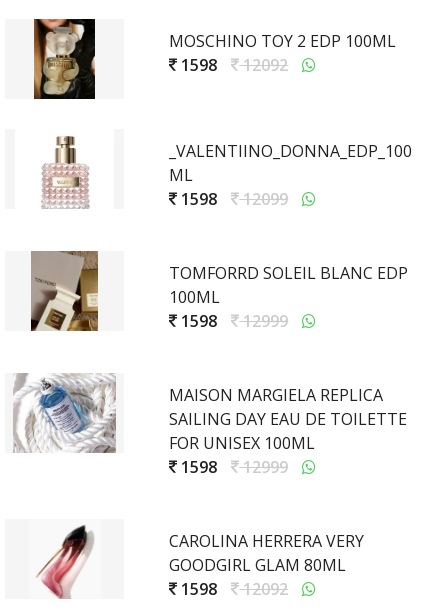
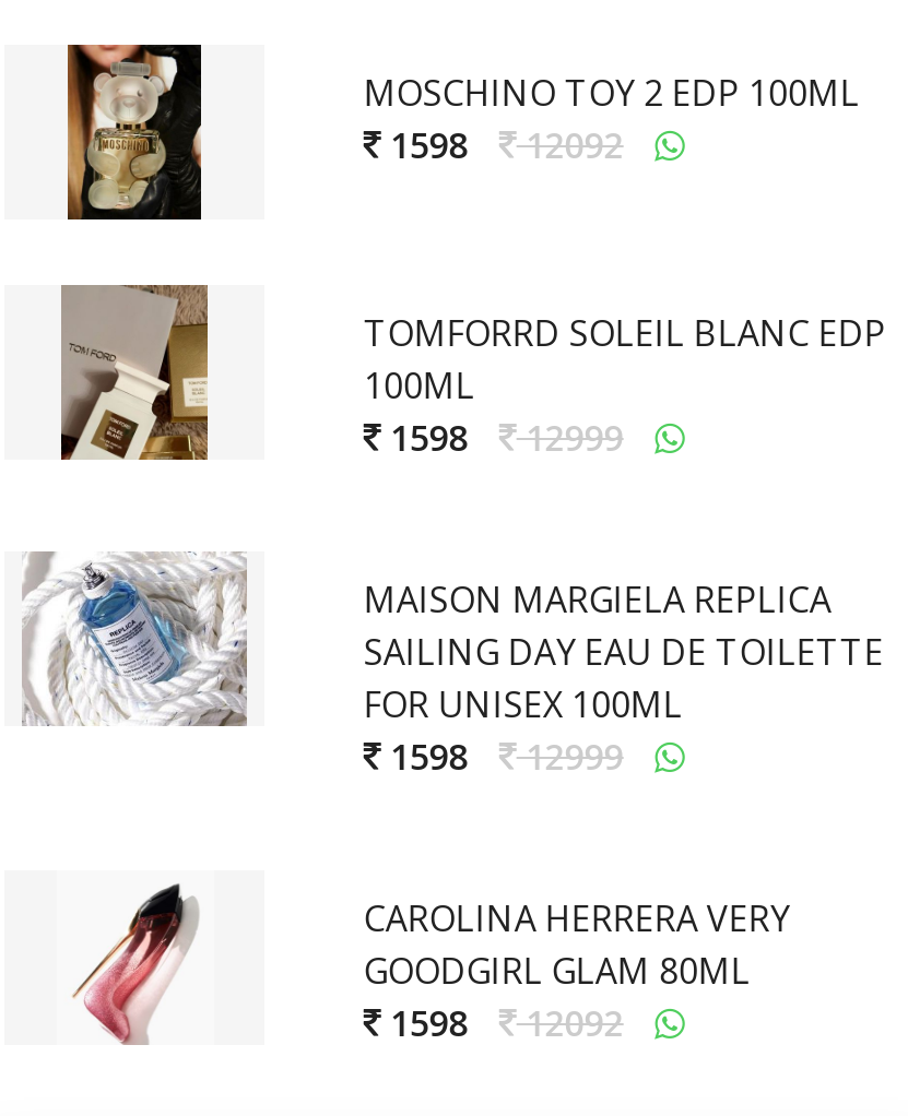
- [image]

- _VALENTIINO_DONNA_EDP_100
- ML
- 1598
- 12099
